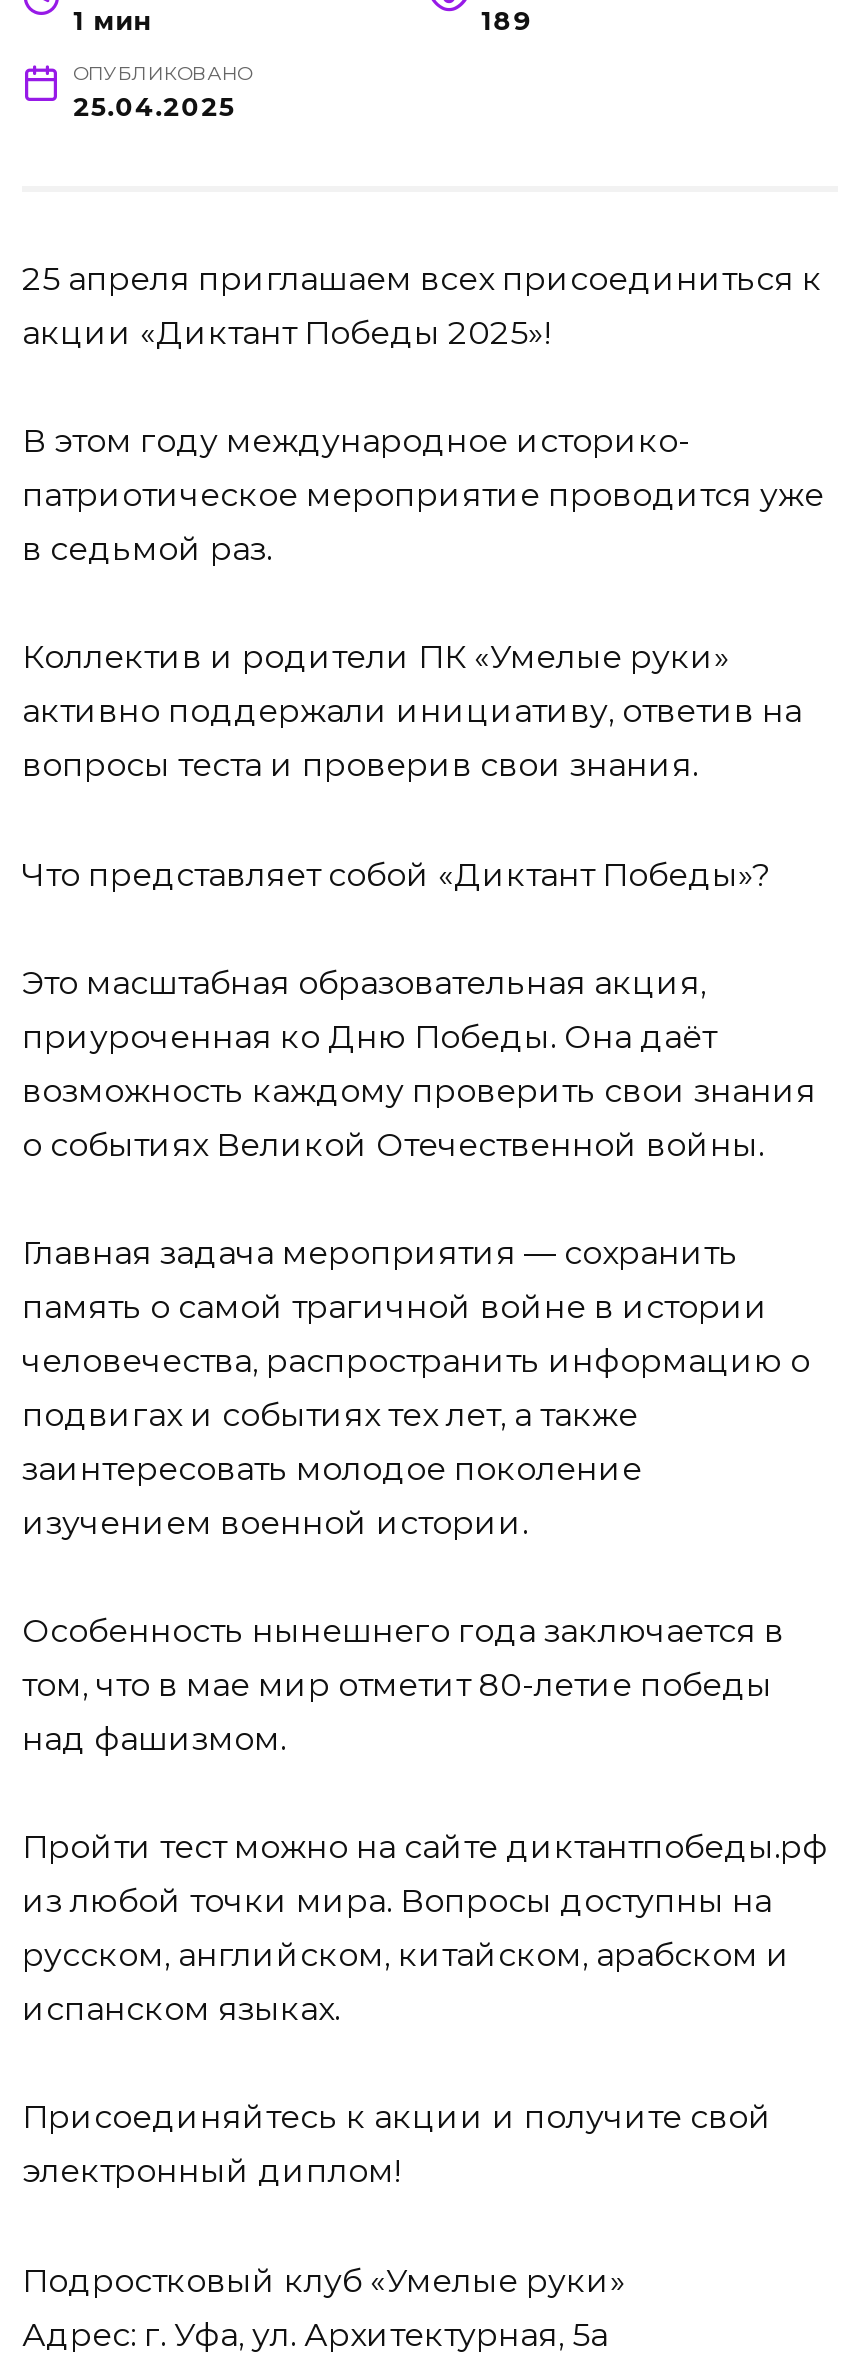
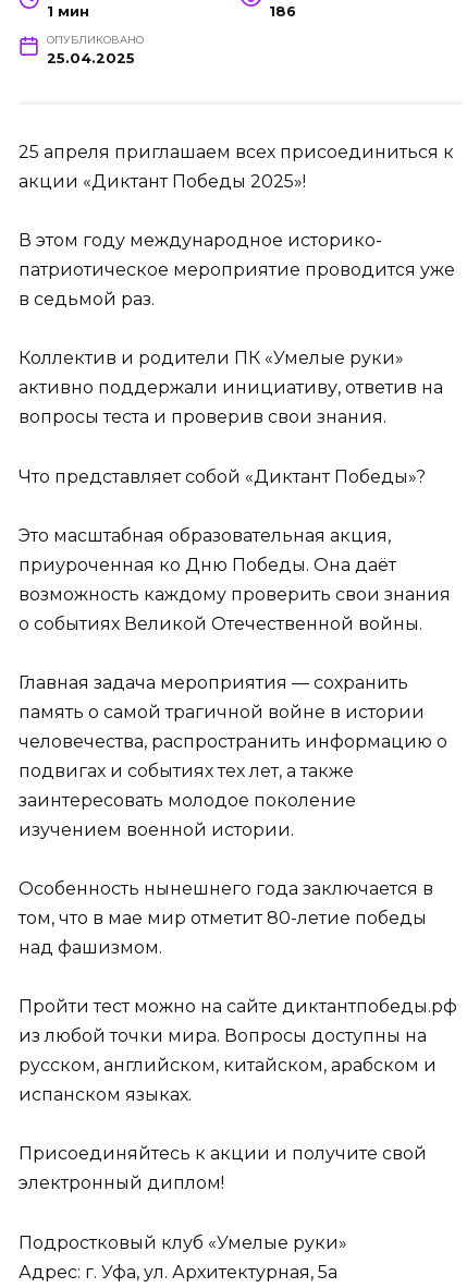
- 189
+ 186
